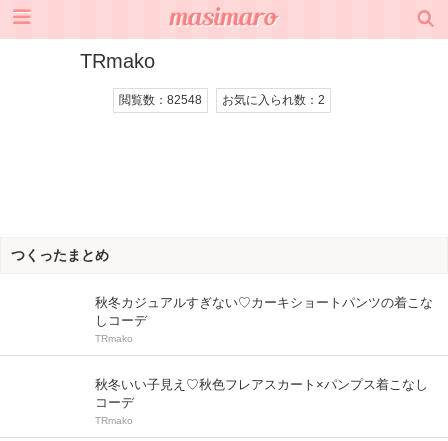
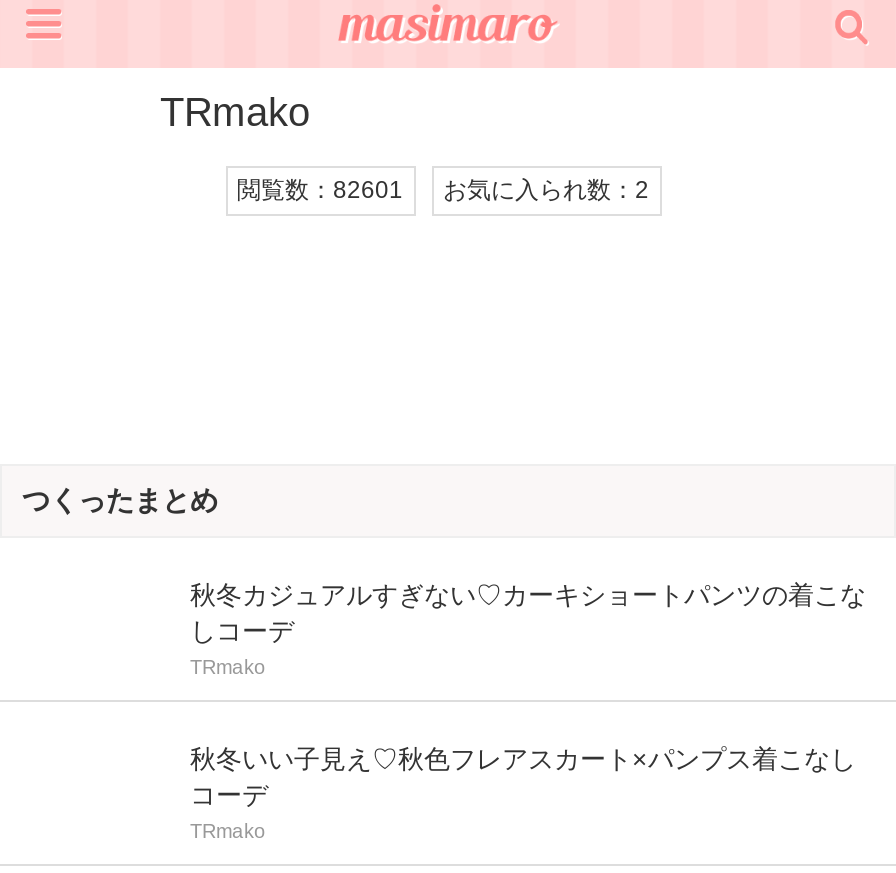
- 閲覧数：82548 お気に入られ数：2
+ 閲覧数：82601 お気に入られ数：2
